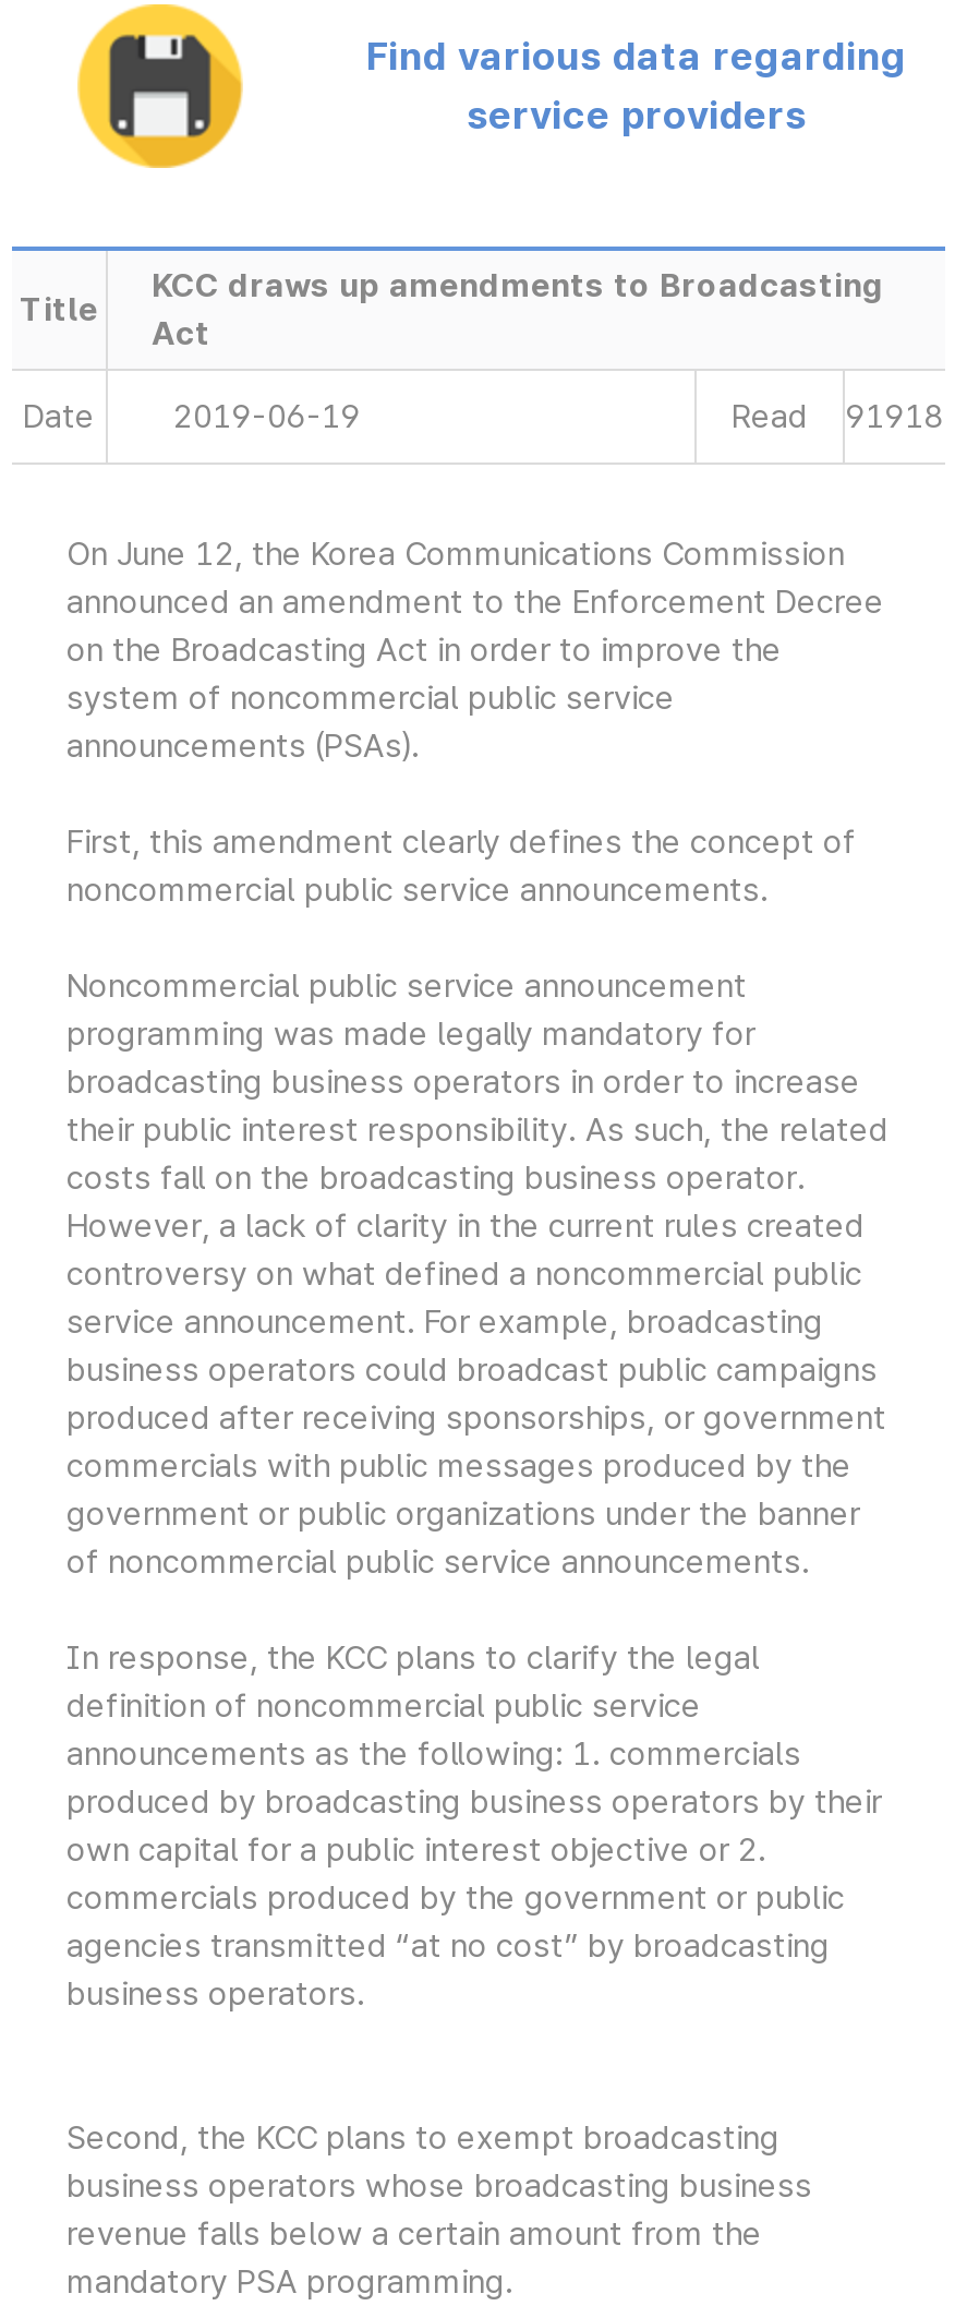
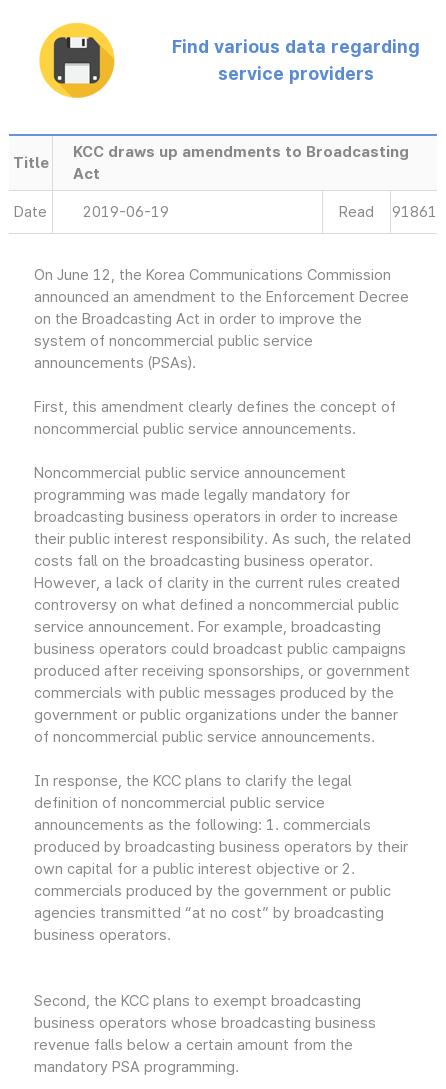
- Read 91918
+ Read 91861
